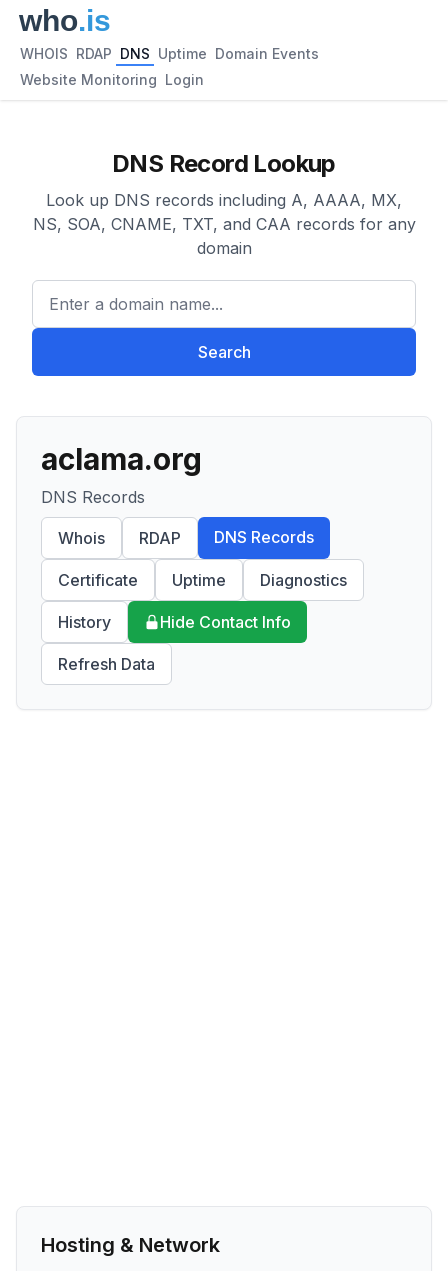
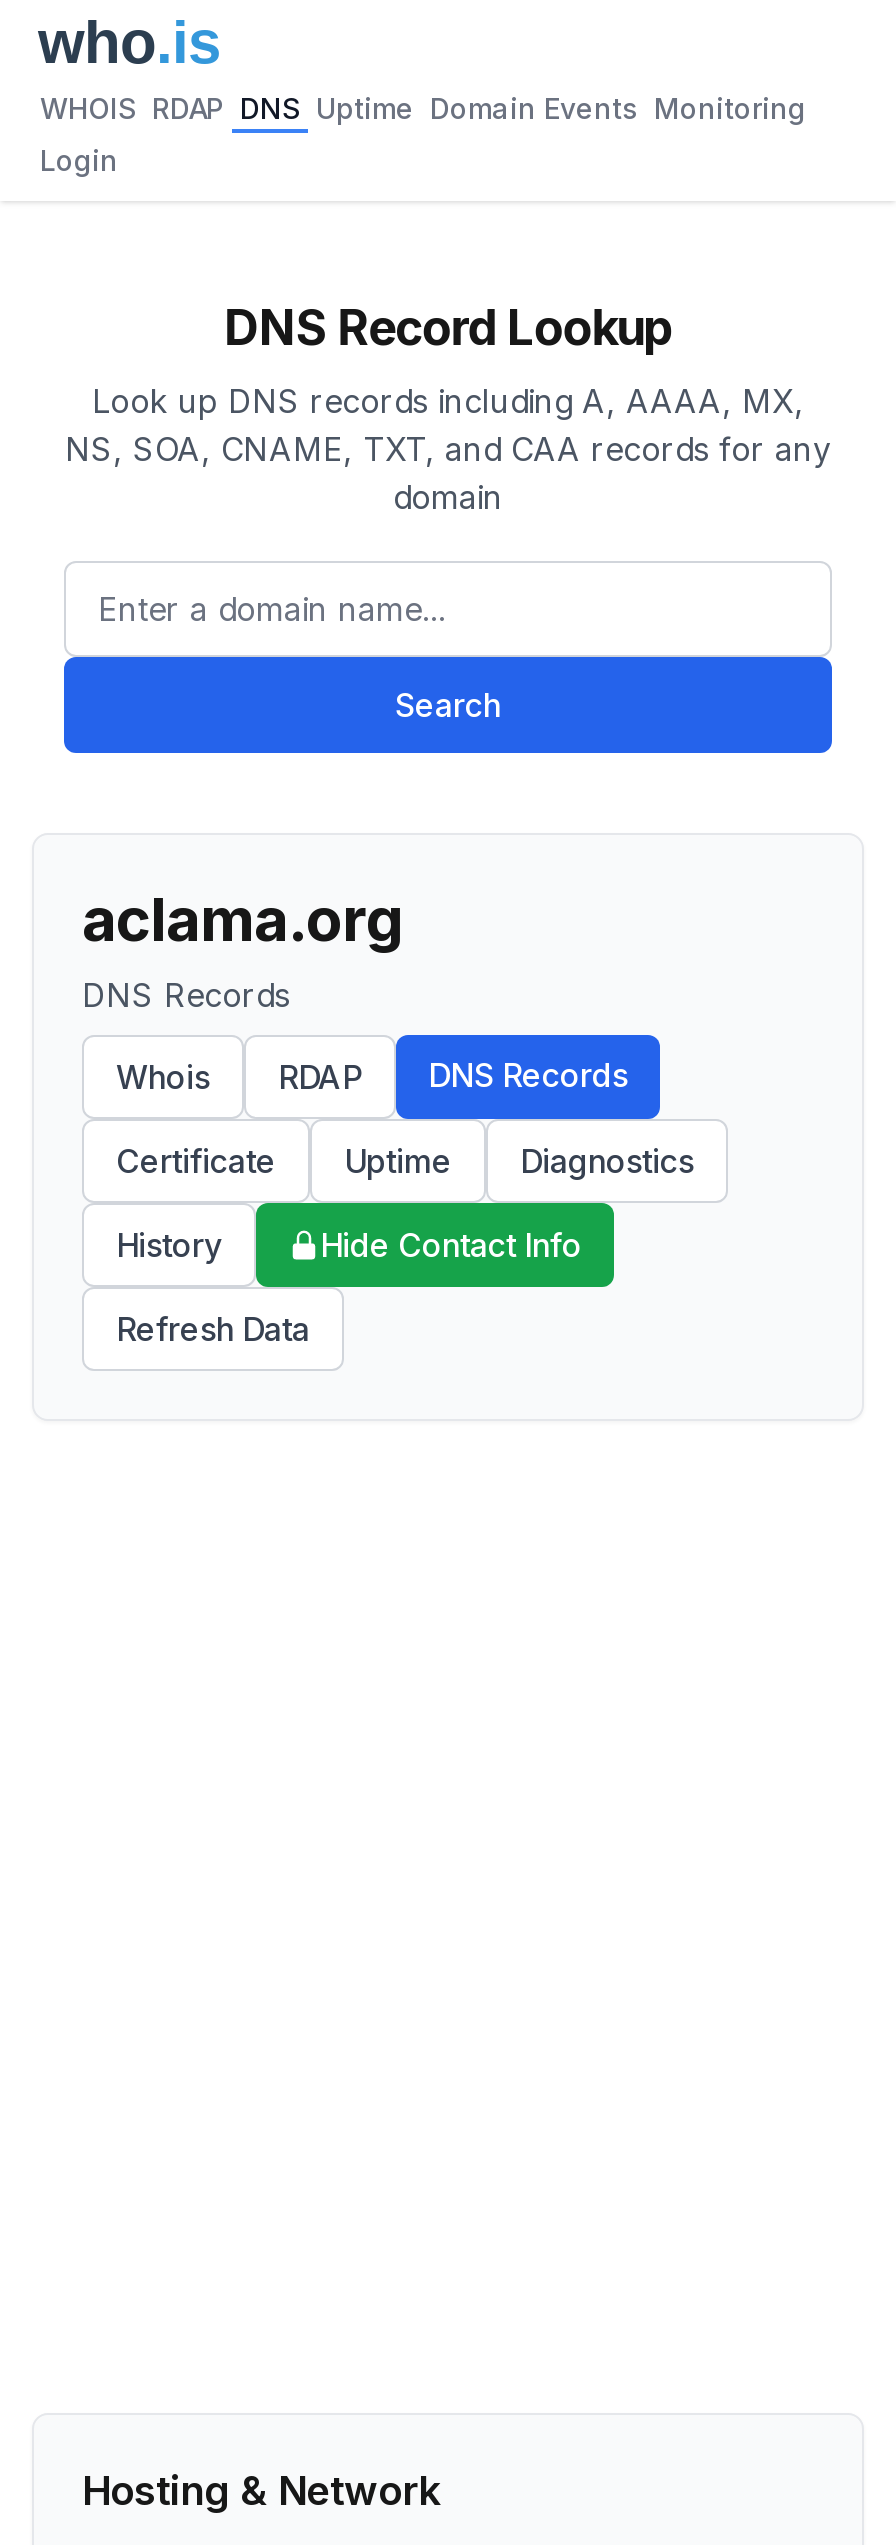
- WHOIS RDAP DNS Uptime Domain Events
+ WHOIS RDAP DNS Uptime Domain Events Monitoring

- Website Monitoring Login
+ Login
